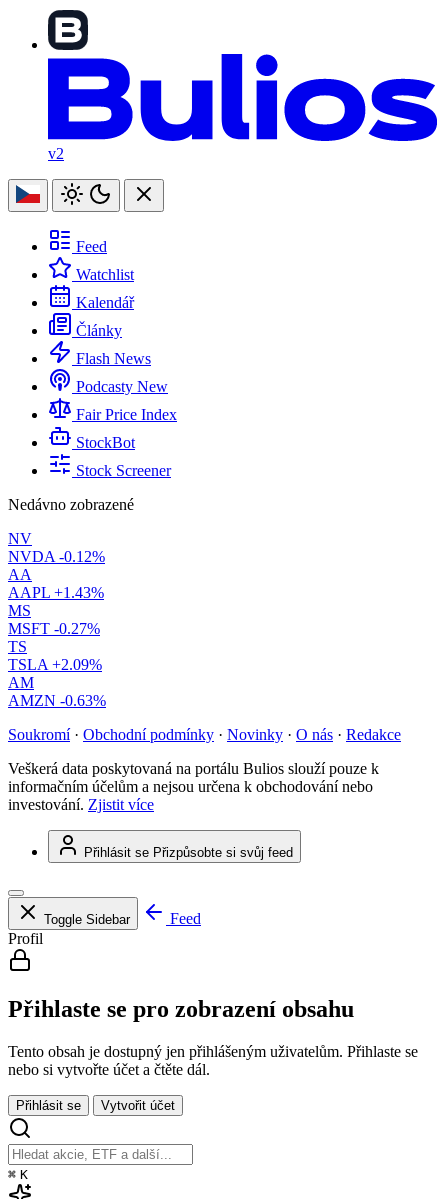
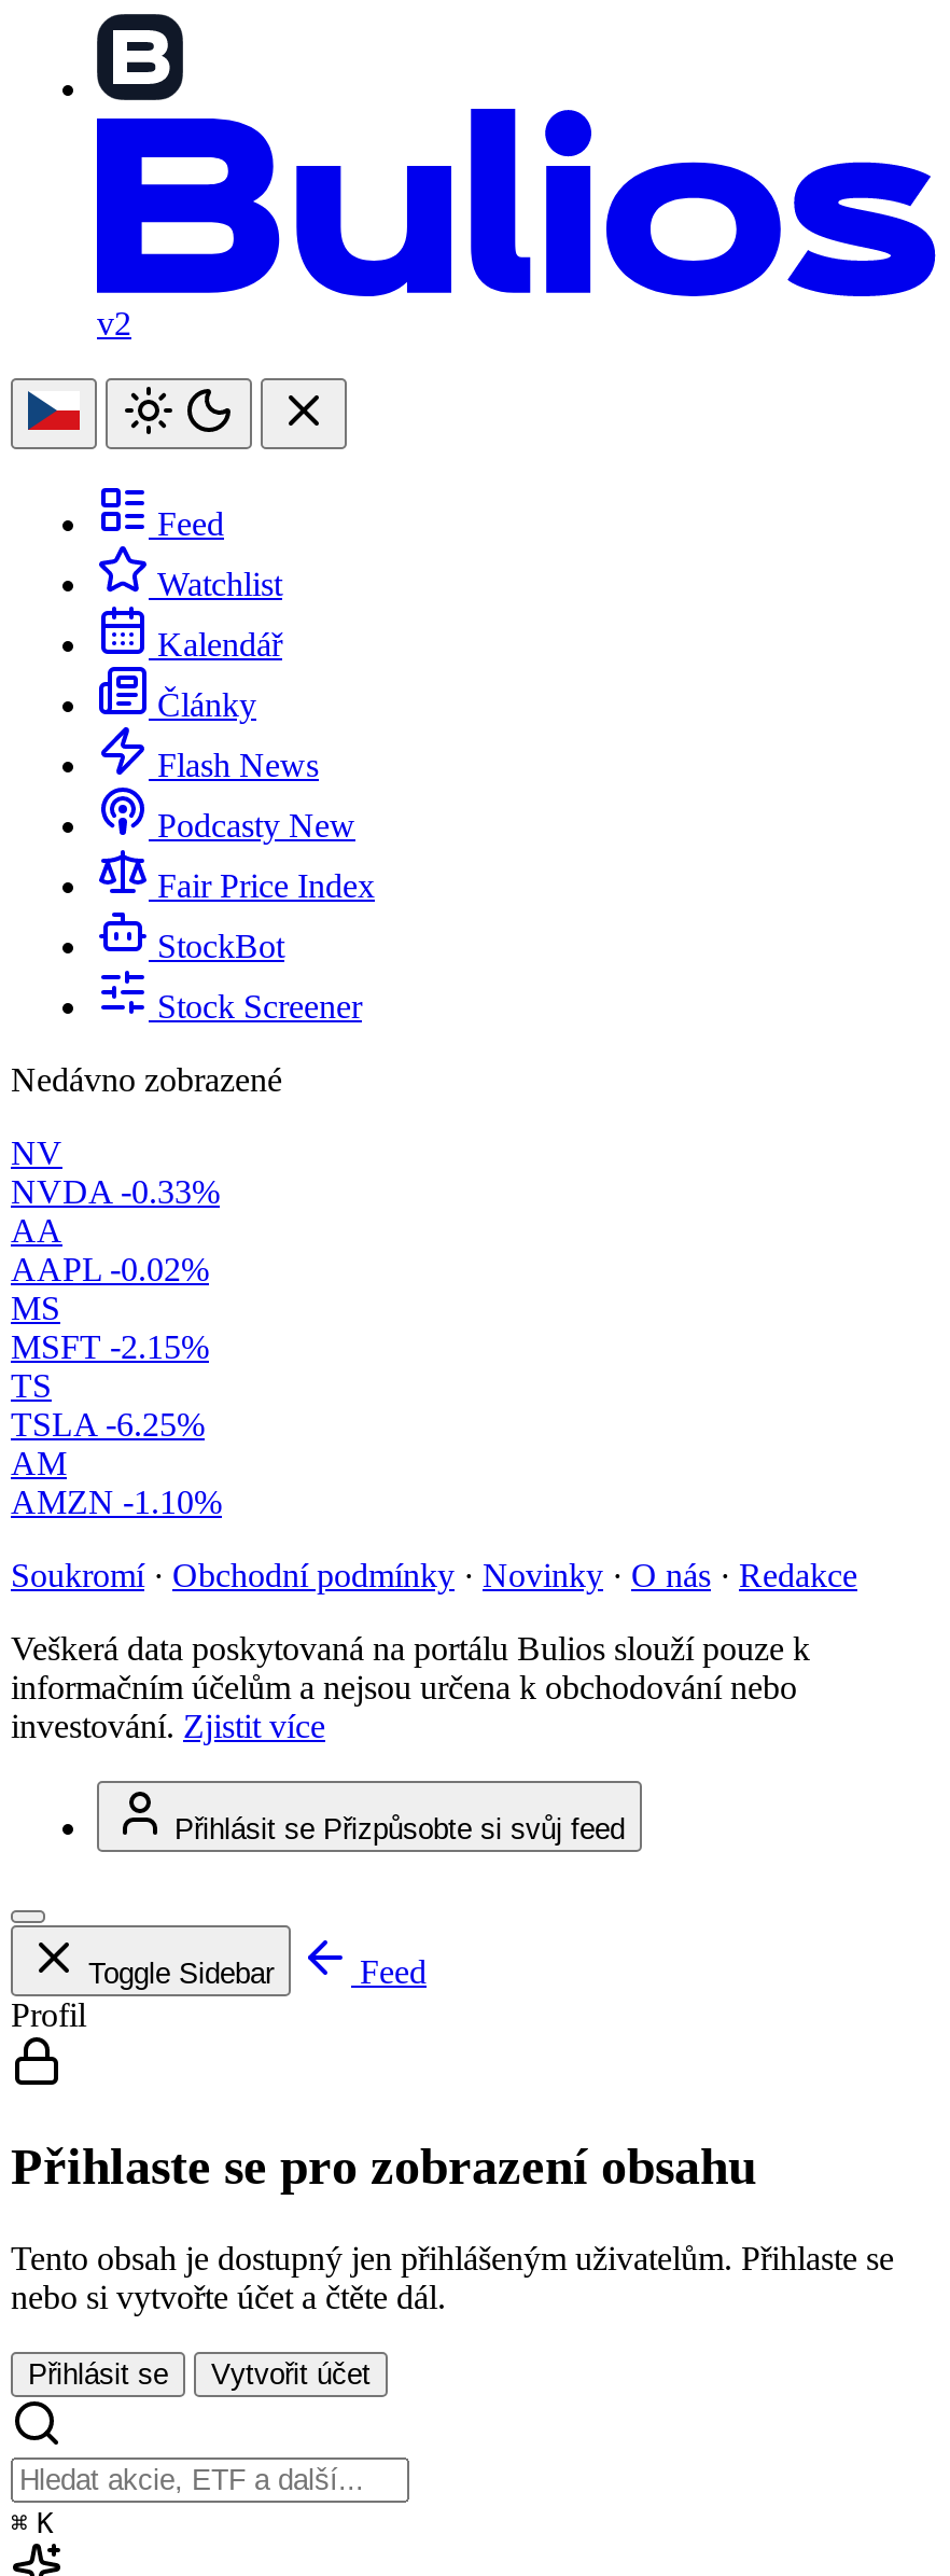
- NVDA -0.12%
+ NVDA -0.33%

- AAPL +1.43%
+ AAPL -0.02%

- MSFT -0.27%
+ MSFT -2.15%

- TSLA +2.09%
+ TSLA -6.25%

- AMZN -0.63%
+ AMZN -1.10%
